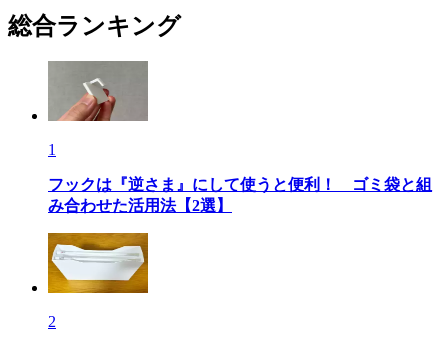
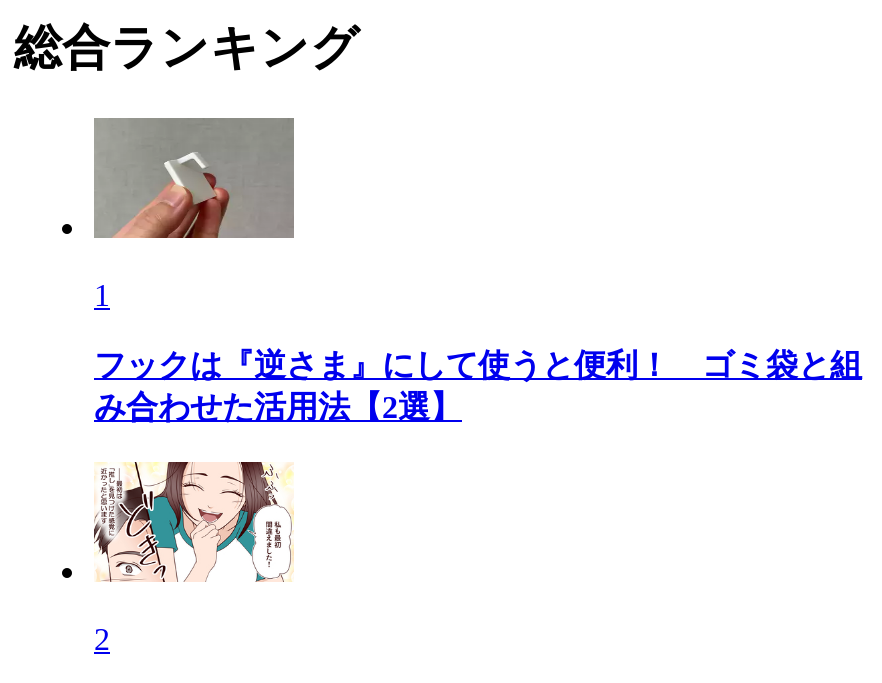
- [image]
+ [image]
